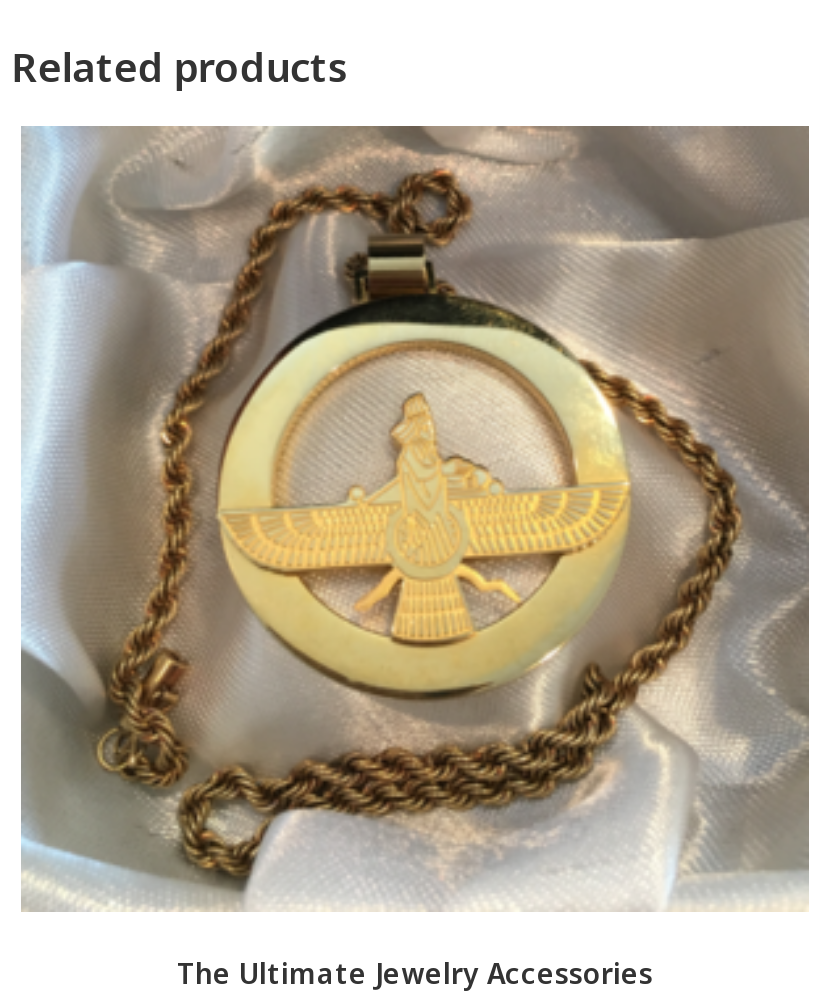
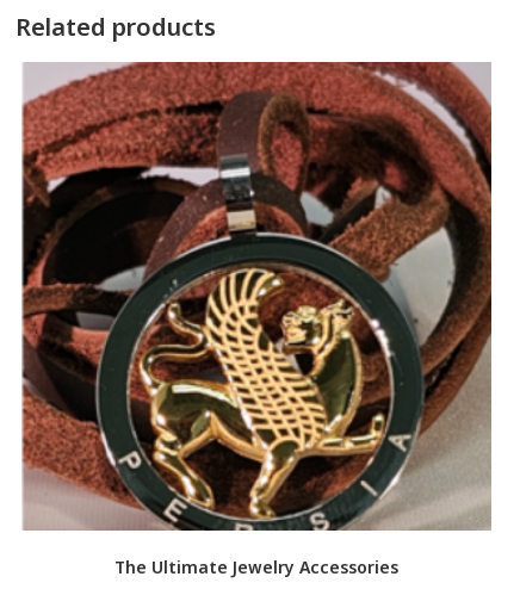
- [image]
+ [image]
